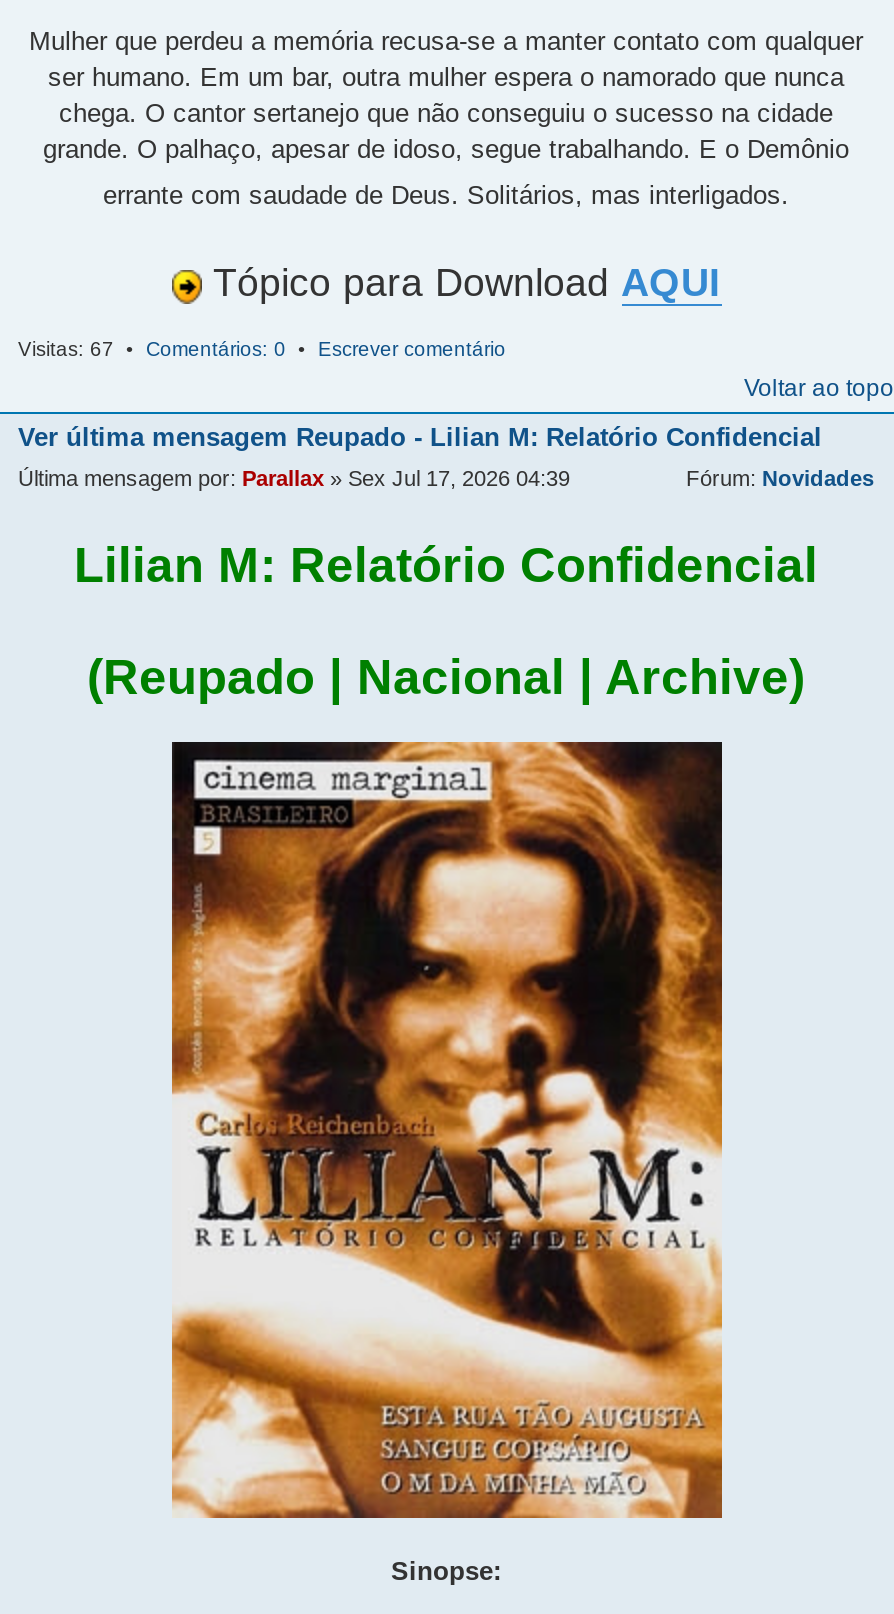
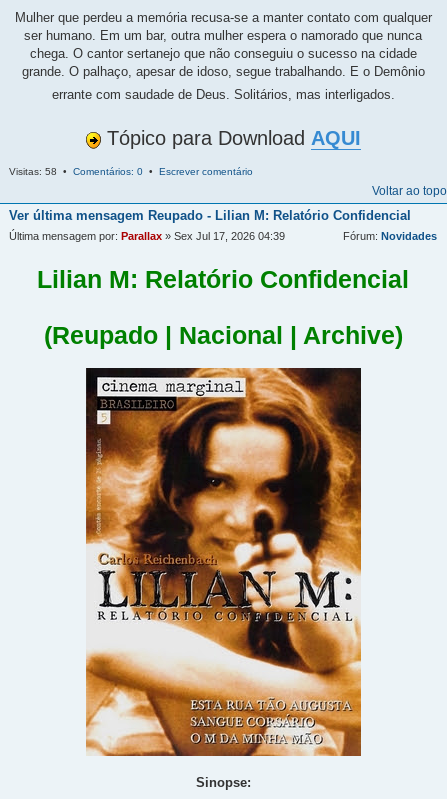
- Visitas: 67 • Comentários: 0 • Escrever comentário
+ Visitas: 58 • Comentários: 0 • Escrever comentário
